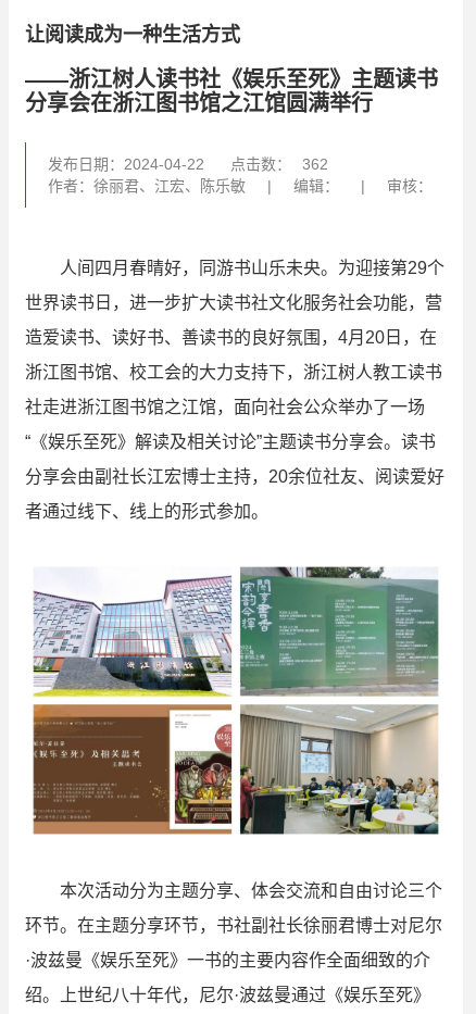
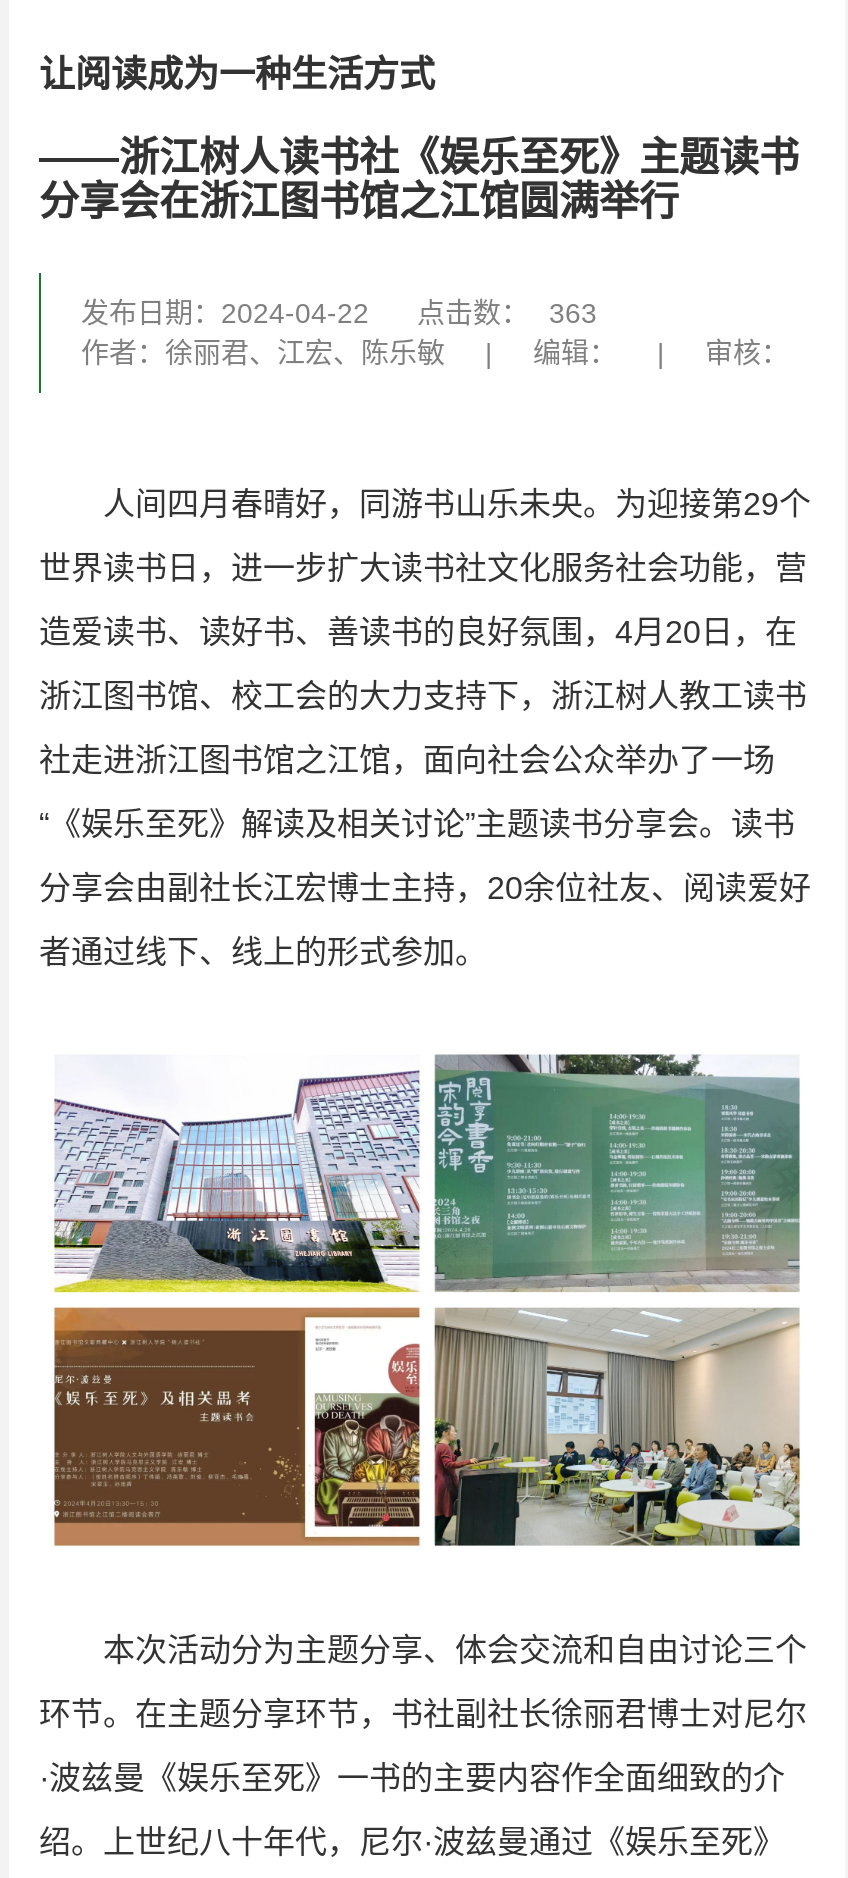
- 发布日期：2024-04-22 点击数： 362
+ 发布日期：2024-04-22 点击数： 363
